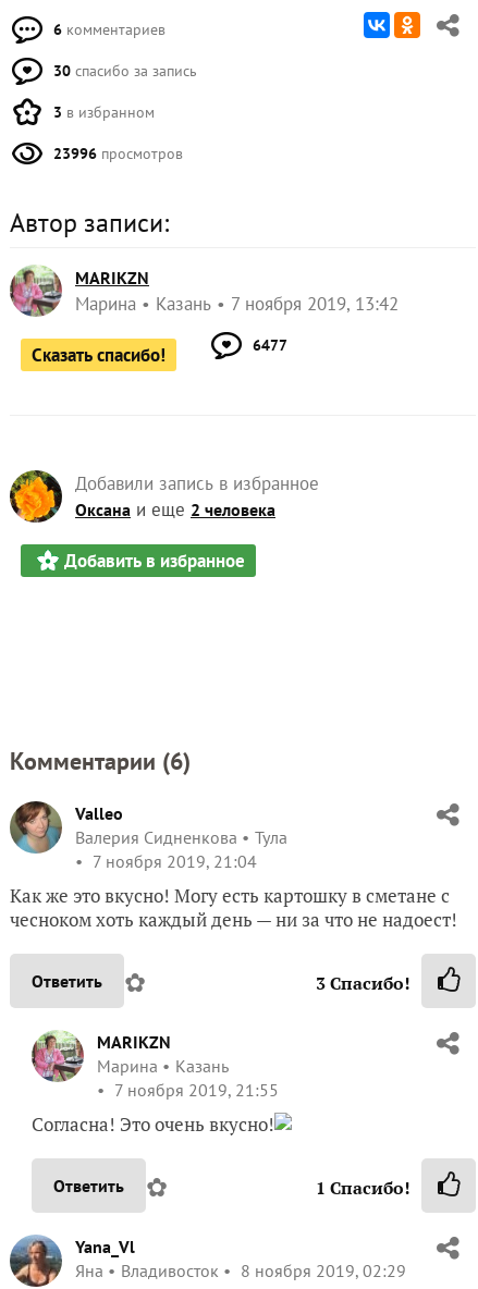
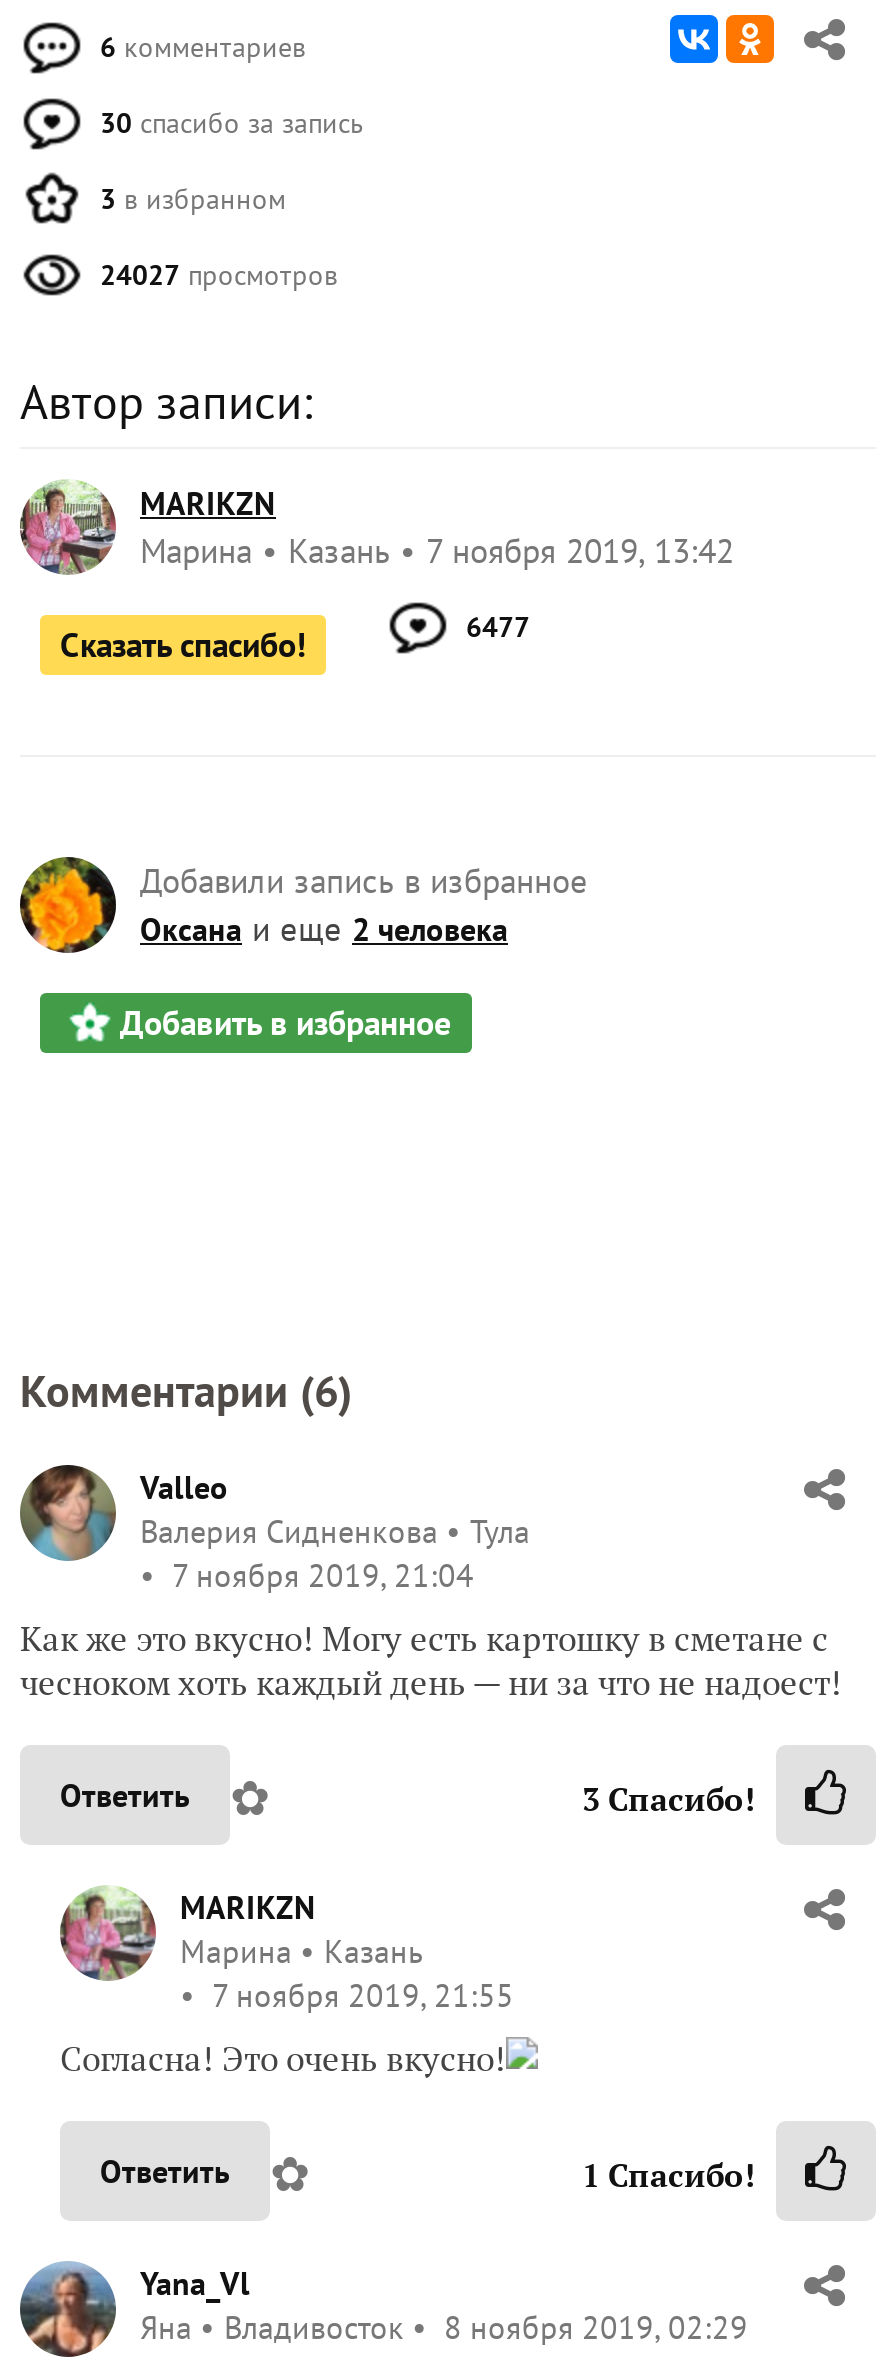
- 23996 просмотров
+ 24027 просмотров
